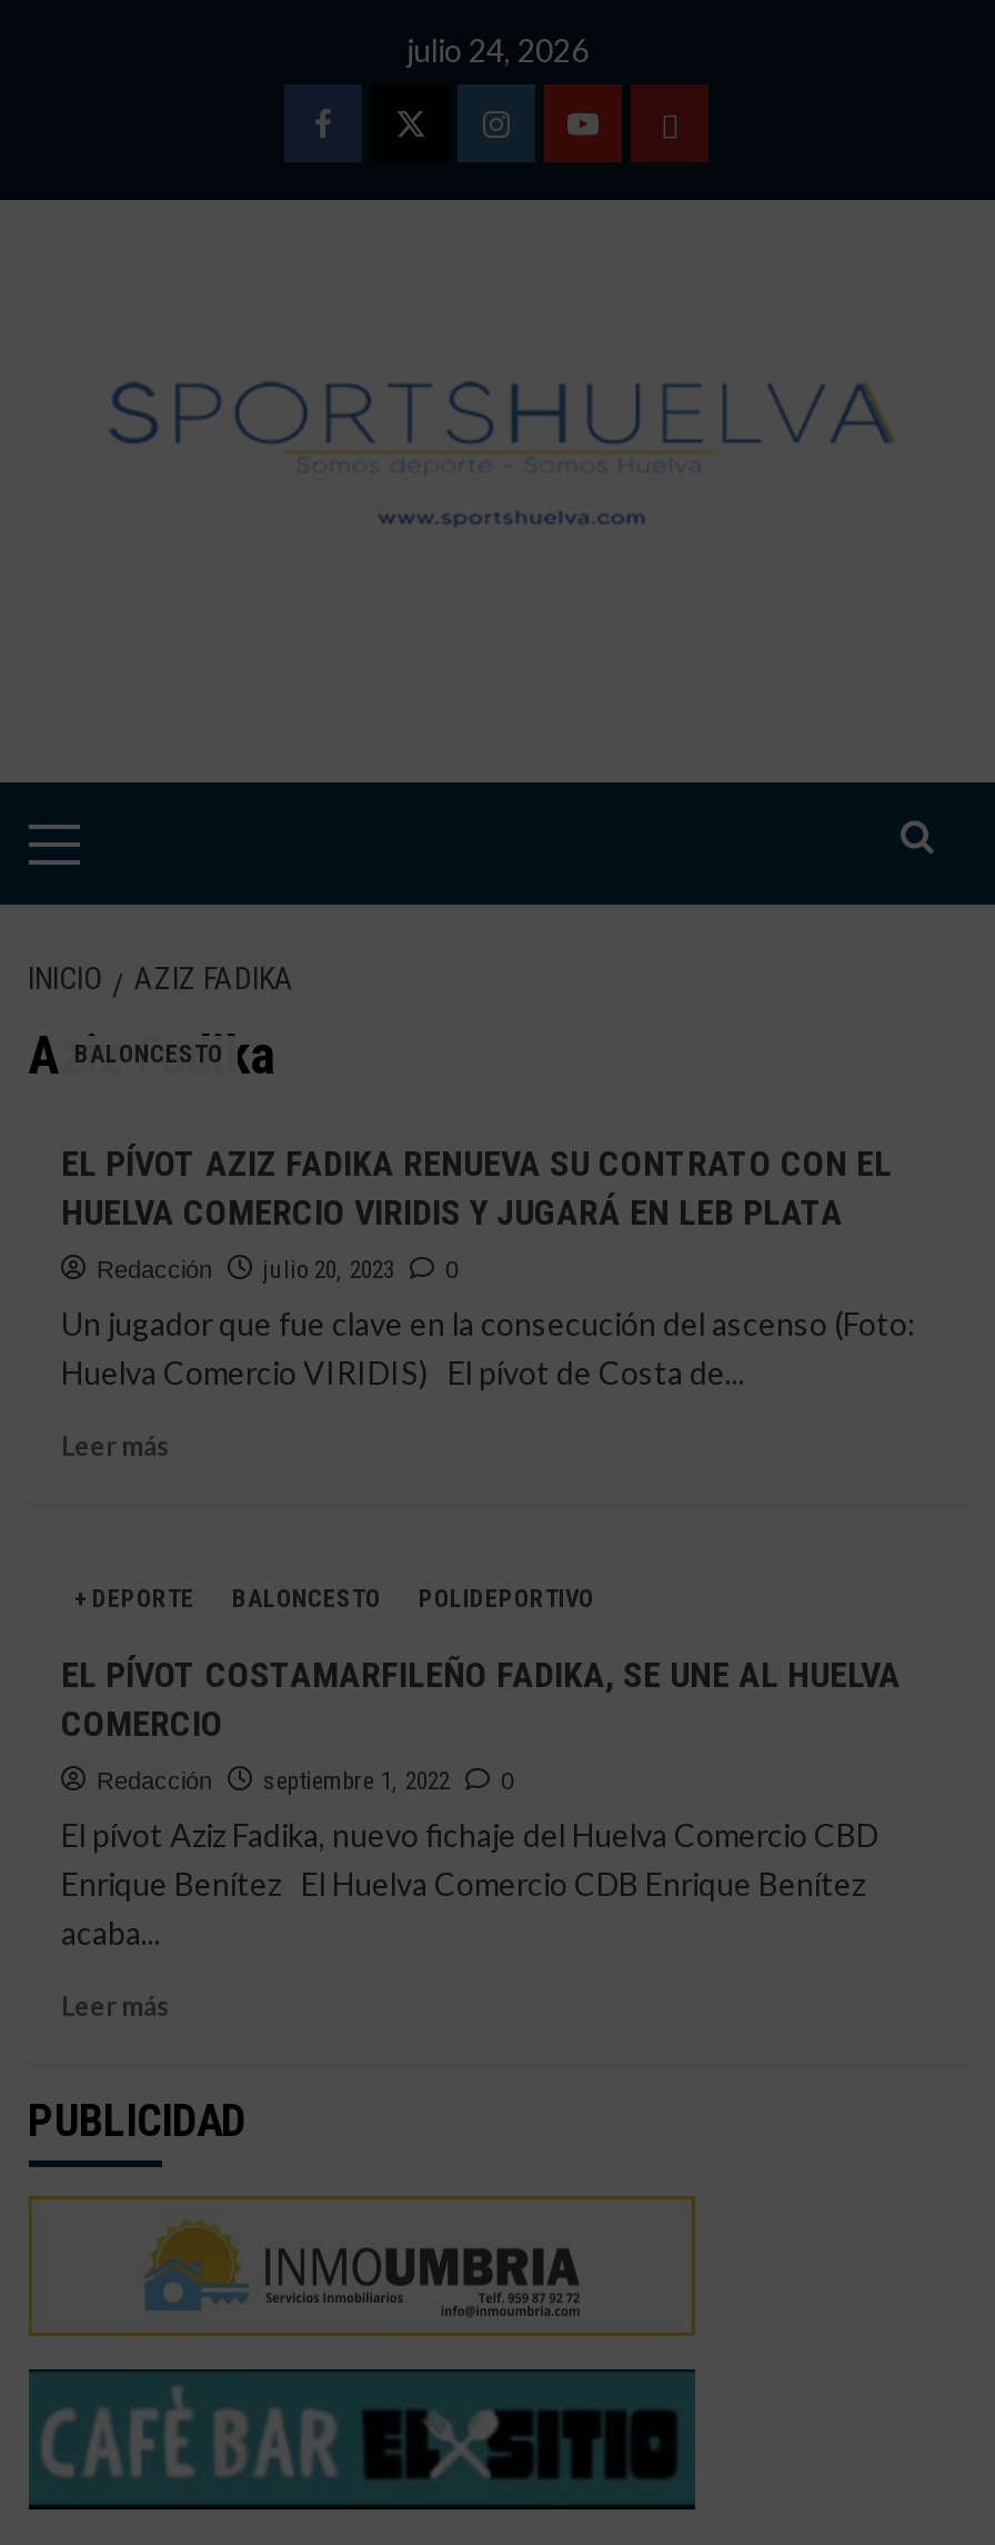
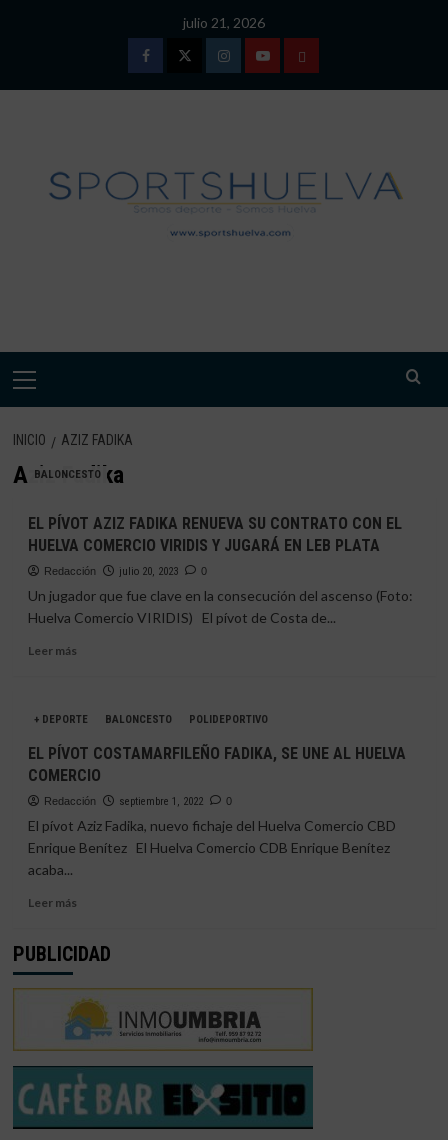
- julio 24, 2026
+ julio 21, 2026
